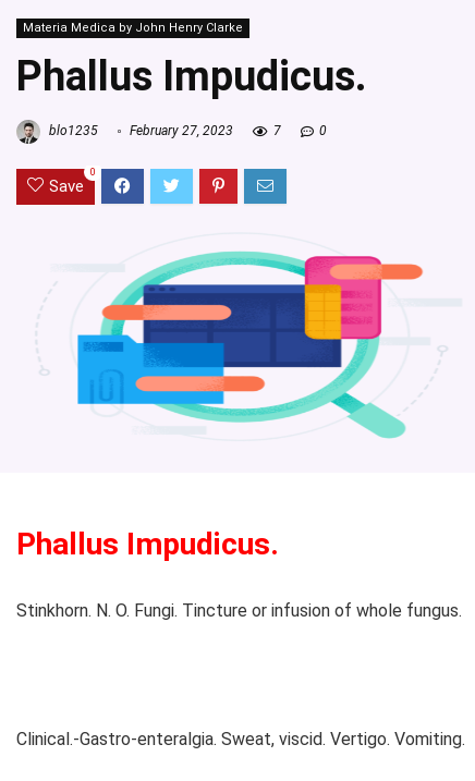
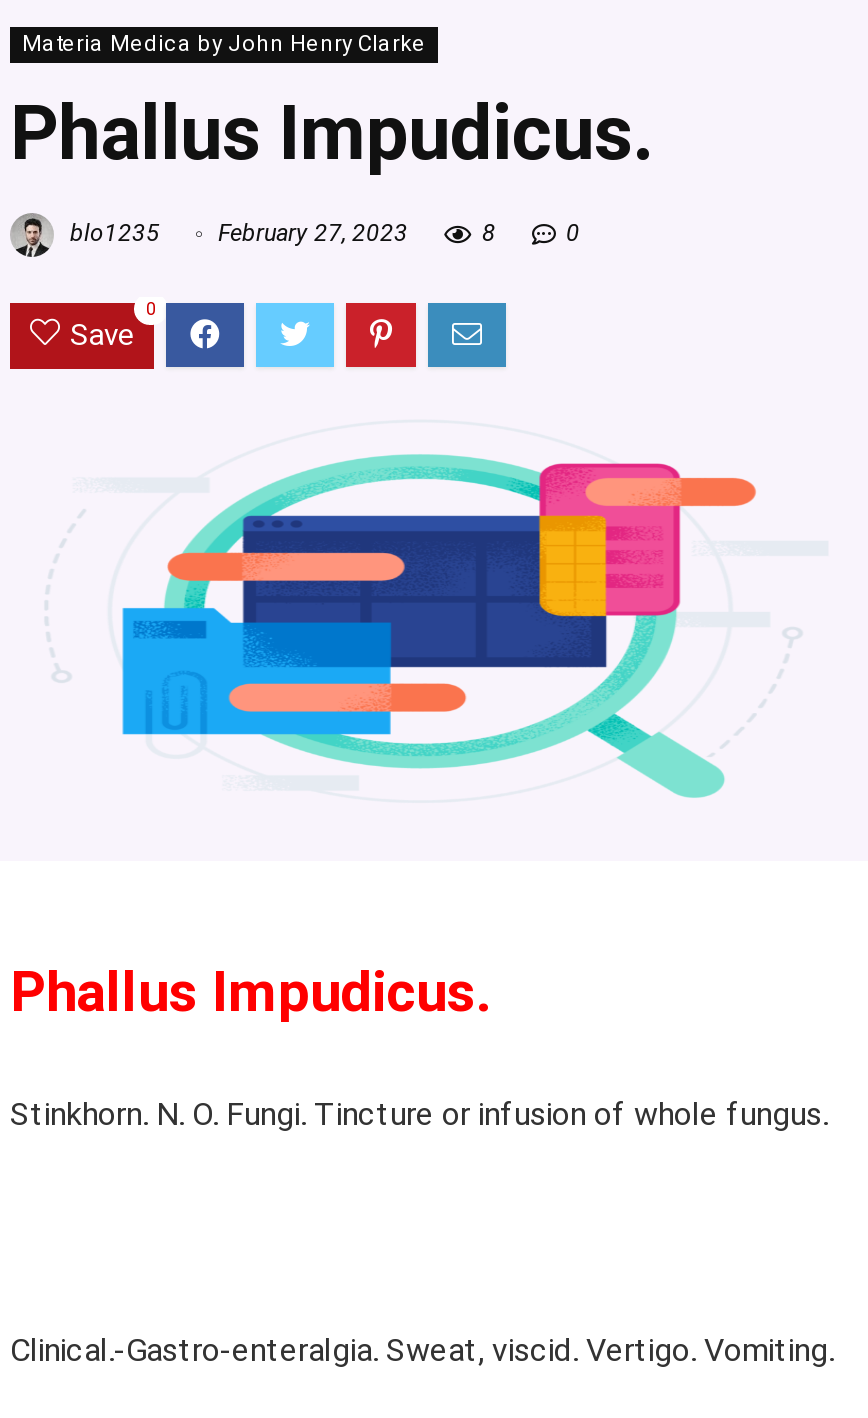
- 7
+ 8
